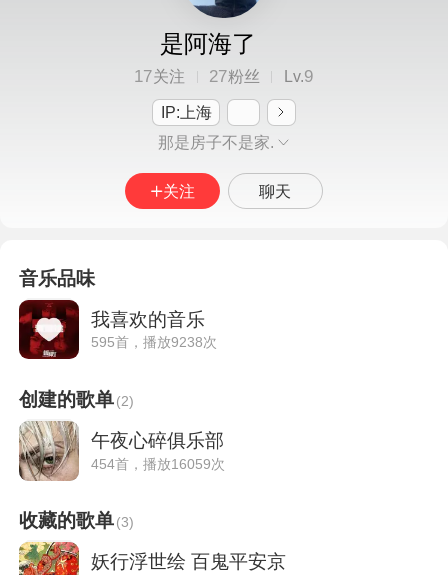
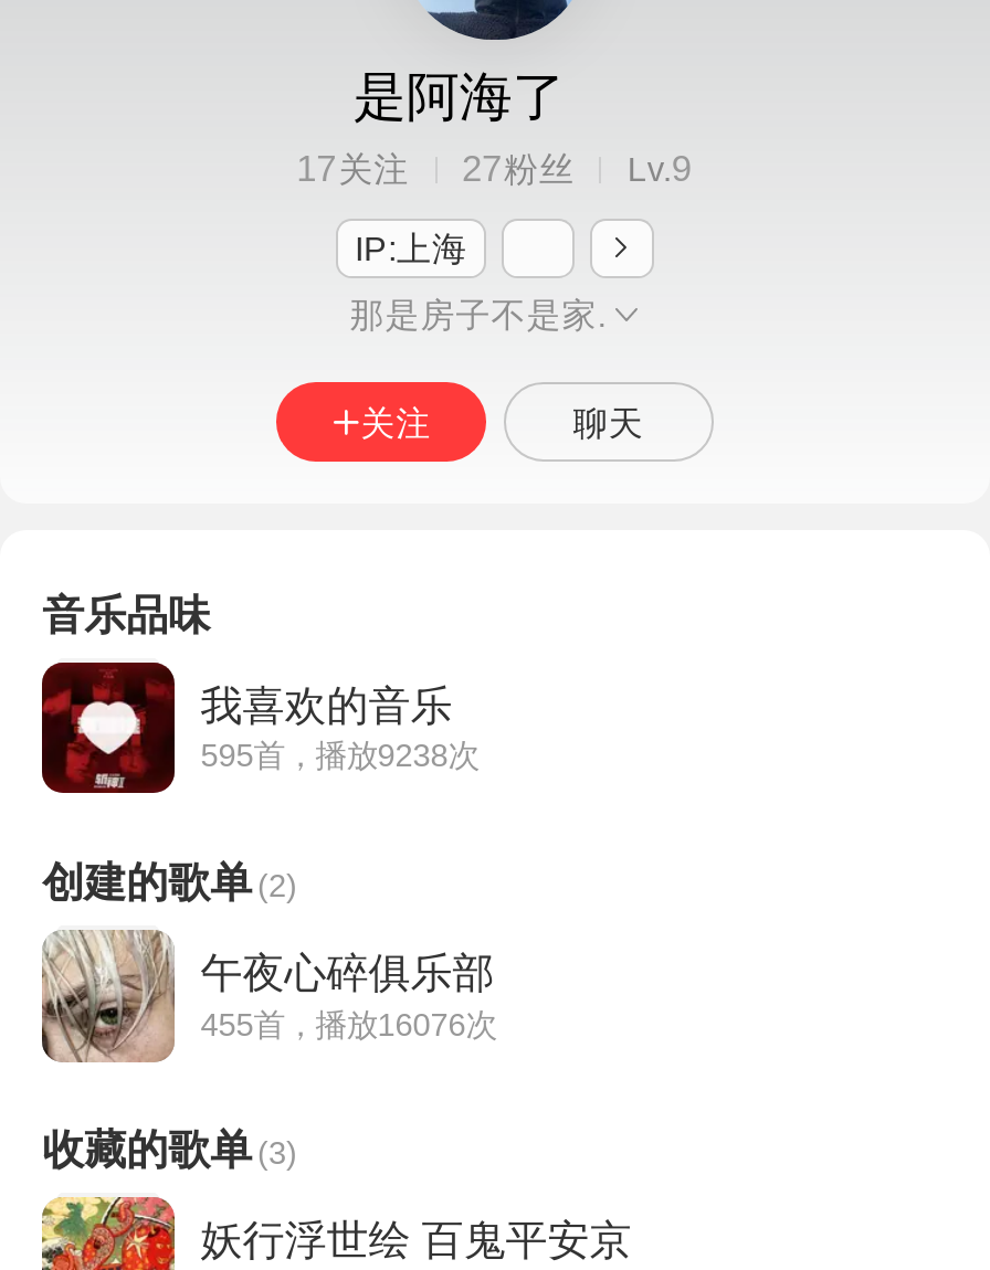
- 454首，播放16059次
+ 455首，播放16076次
